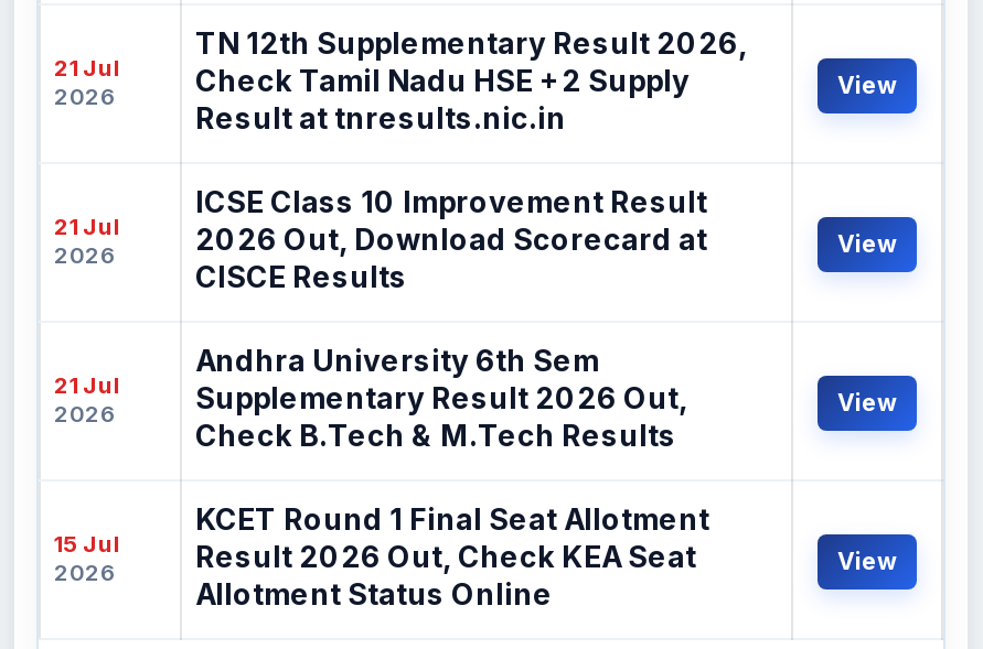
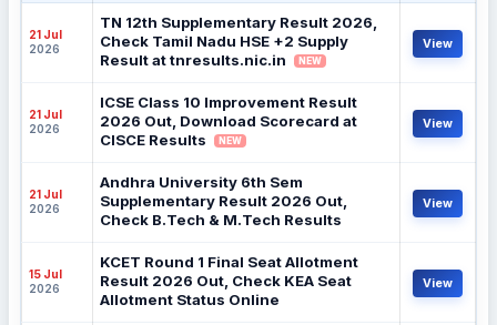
+ NEW

+ NEW
